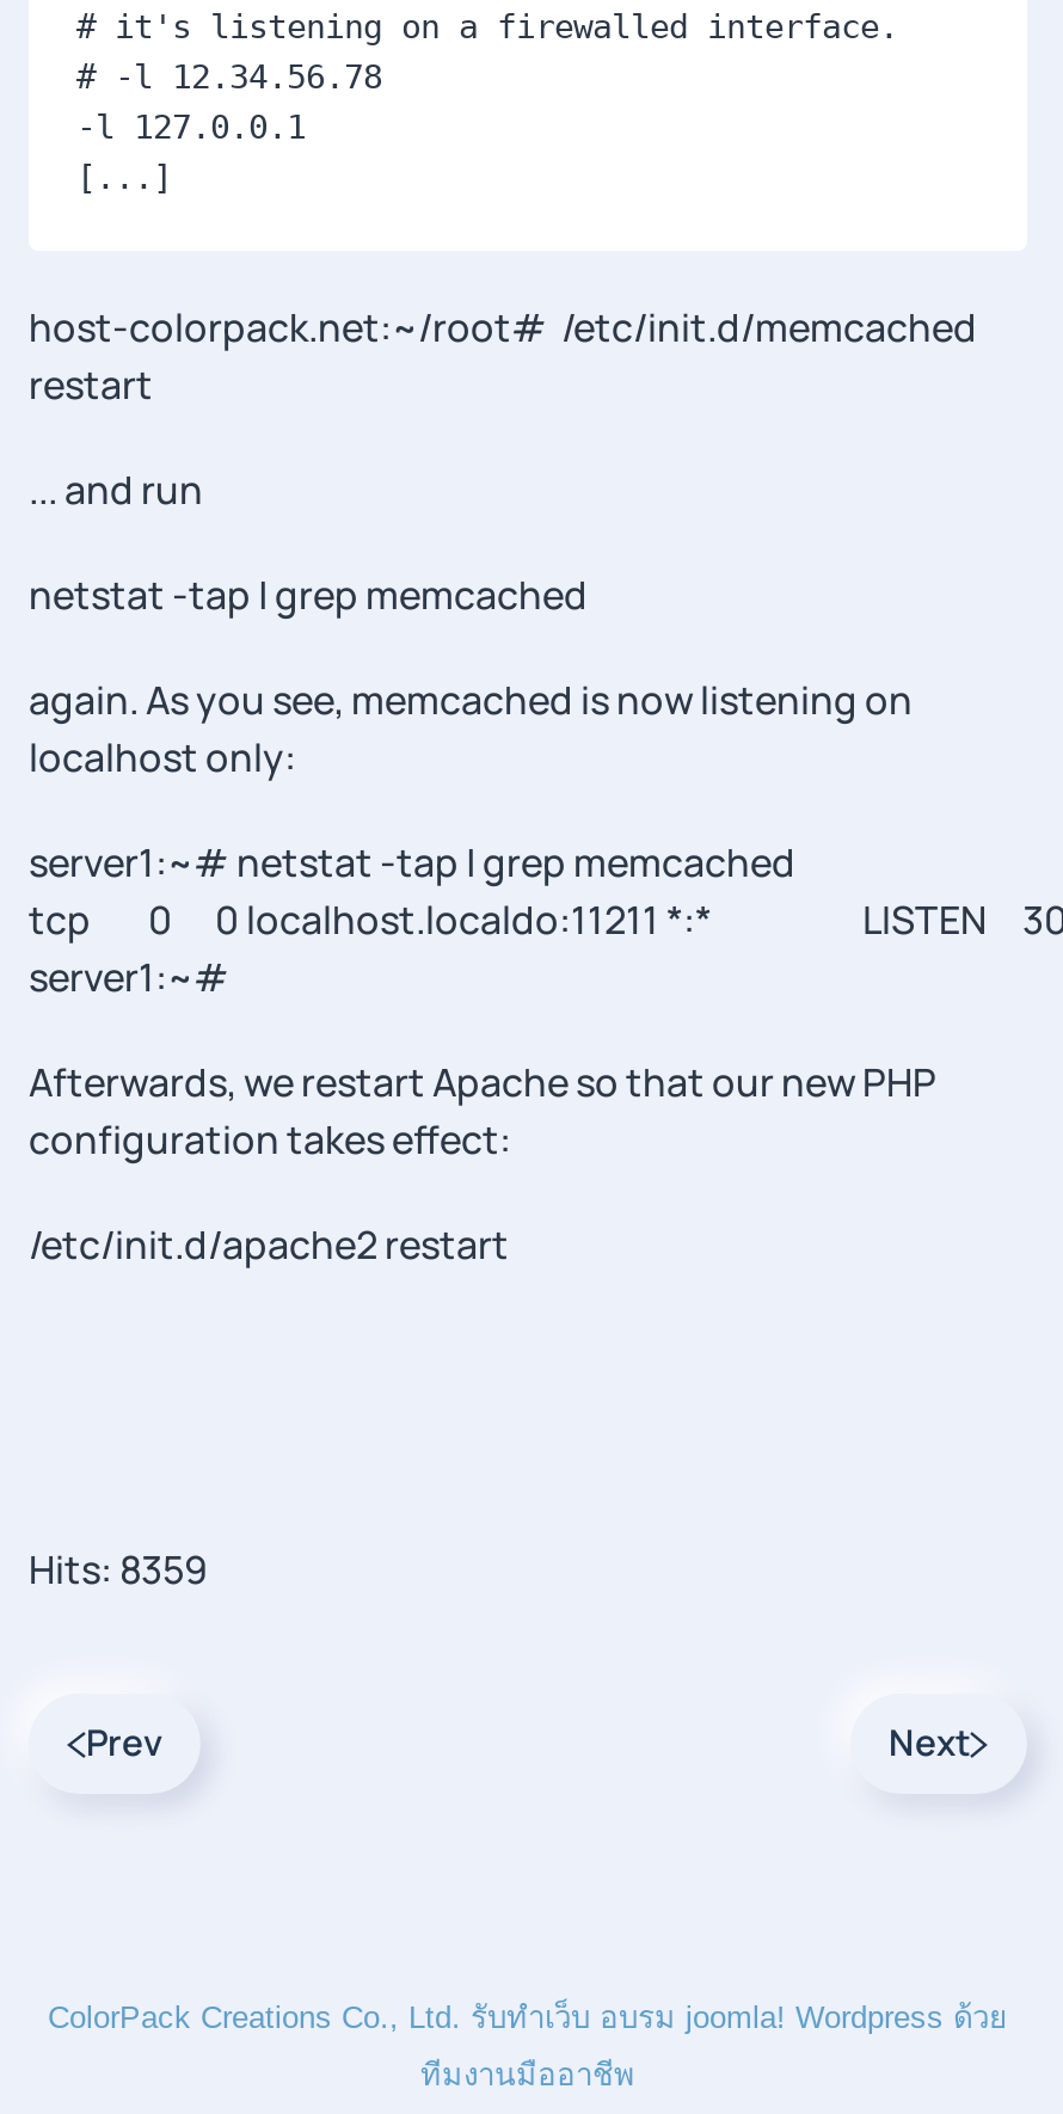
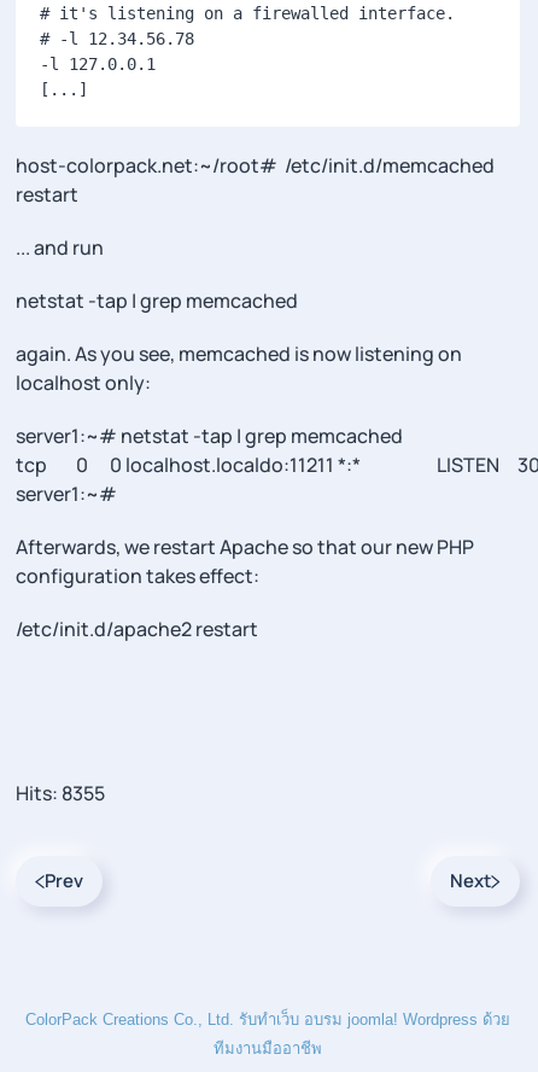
- Hits: 8359
+ Hits: 8355
